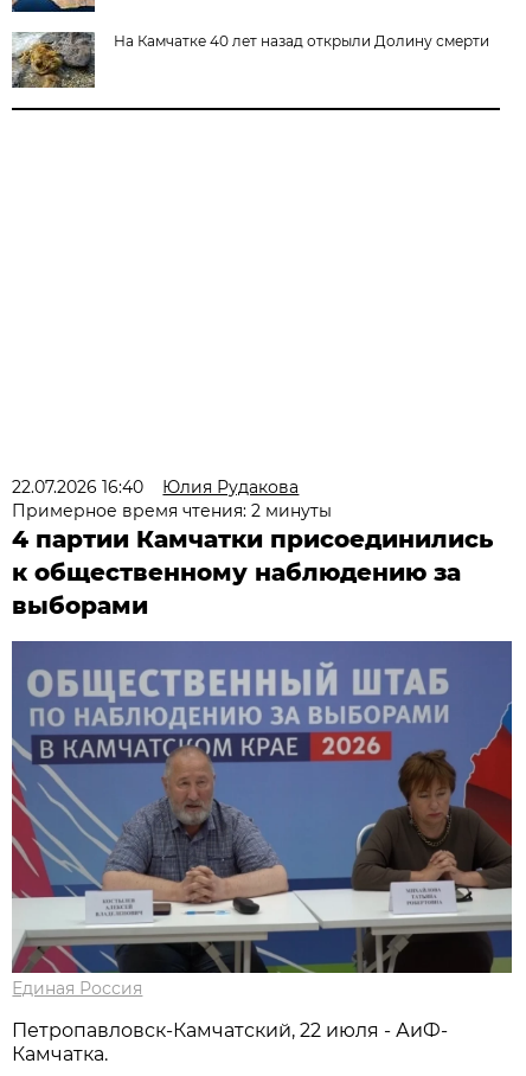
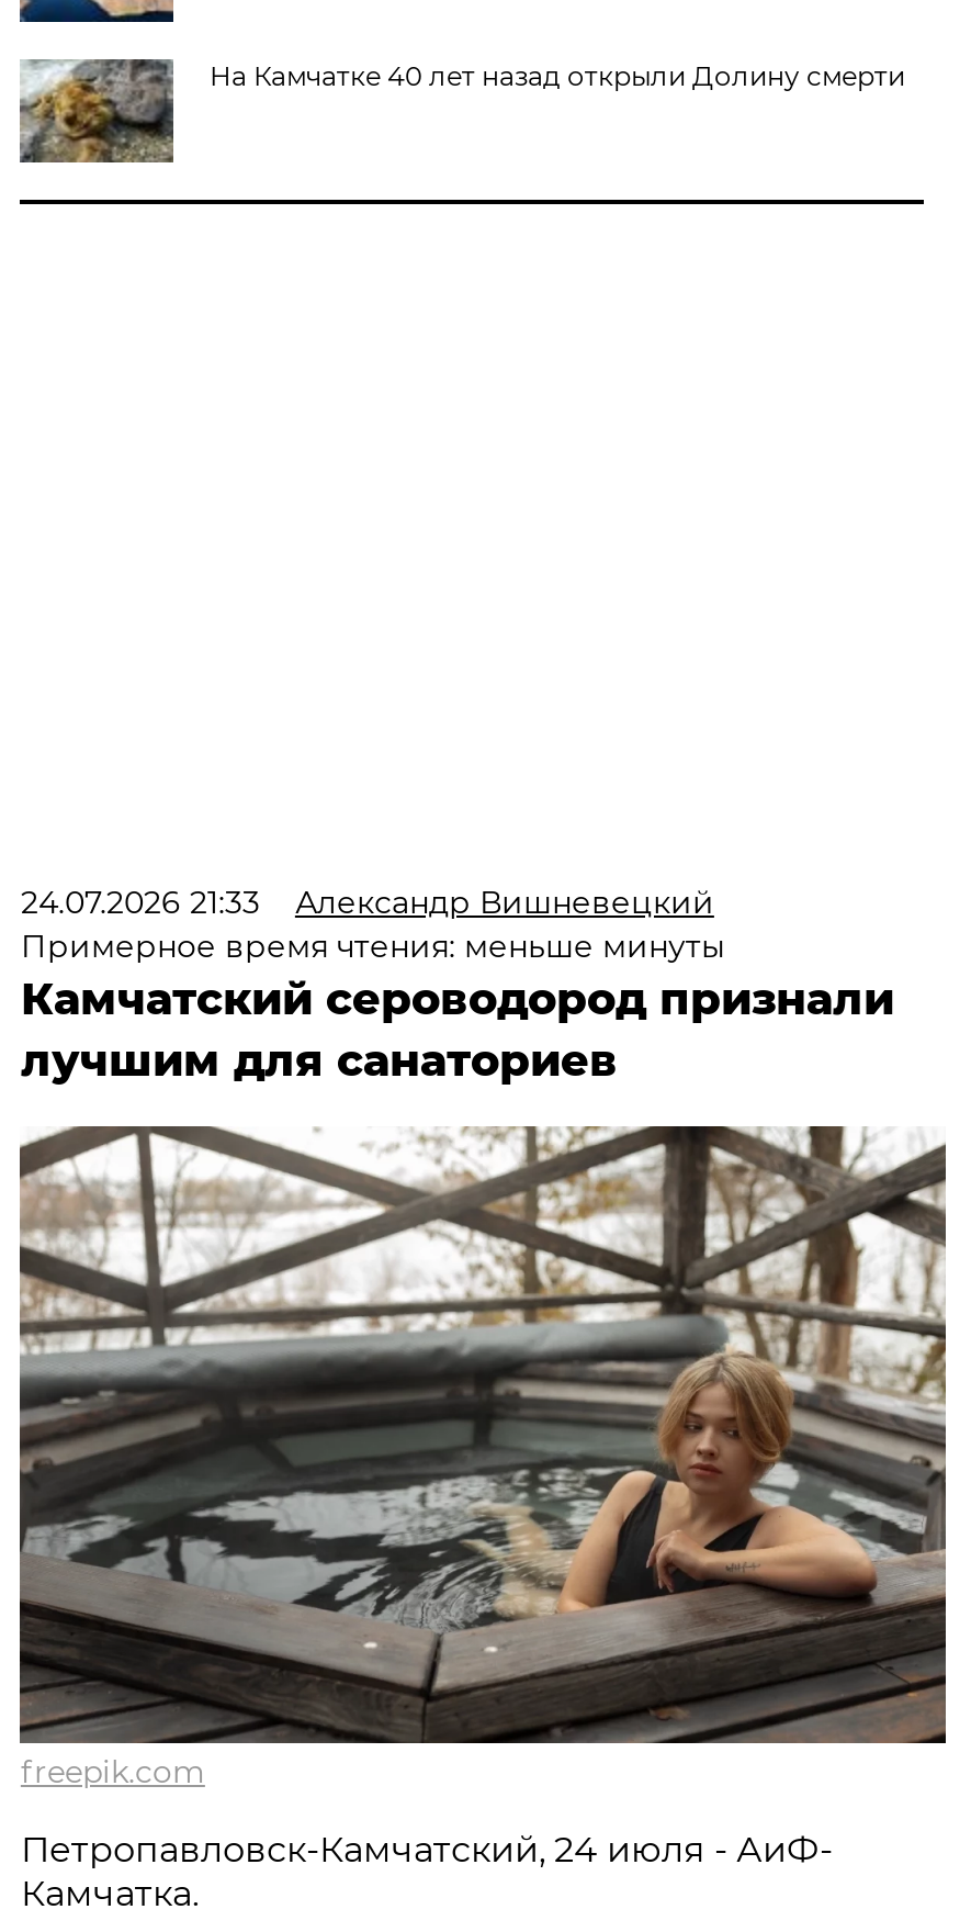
- 22.07.2026 16:40
- Юлия Рудакова
- Примерное время чтения: 2 минуты
- 4 партии Камчатки присоединились
- к общественному наблюдению за
- выборами
+ 24.07.2026 21:33
+ Александр Вишневецкий
+ Примерное время чтения: меньше минуты
+ Камчатский сероводород признали
+ лучшим для санаториев

- [image]
- Единая Россия
+ [image]
+ freepik.com

- Петропавловск-Камчатский, 22 июля - АиФ-
+ Петропавловск-Камчатский, 24 июля - АиФ-
